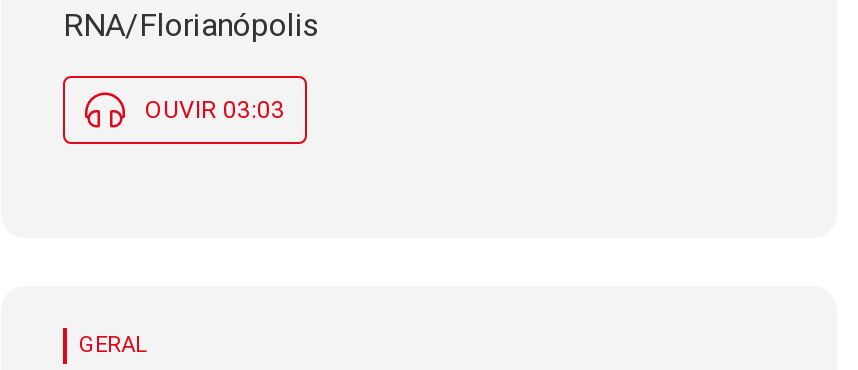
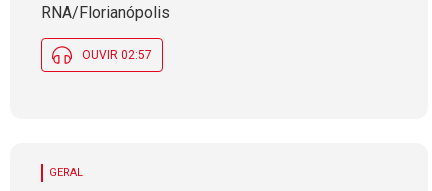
- OUVIR 03:03
+ OUVIR 02:57
